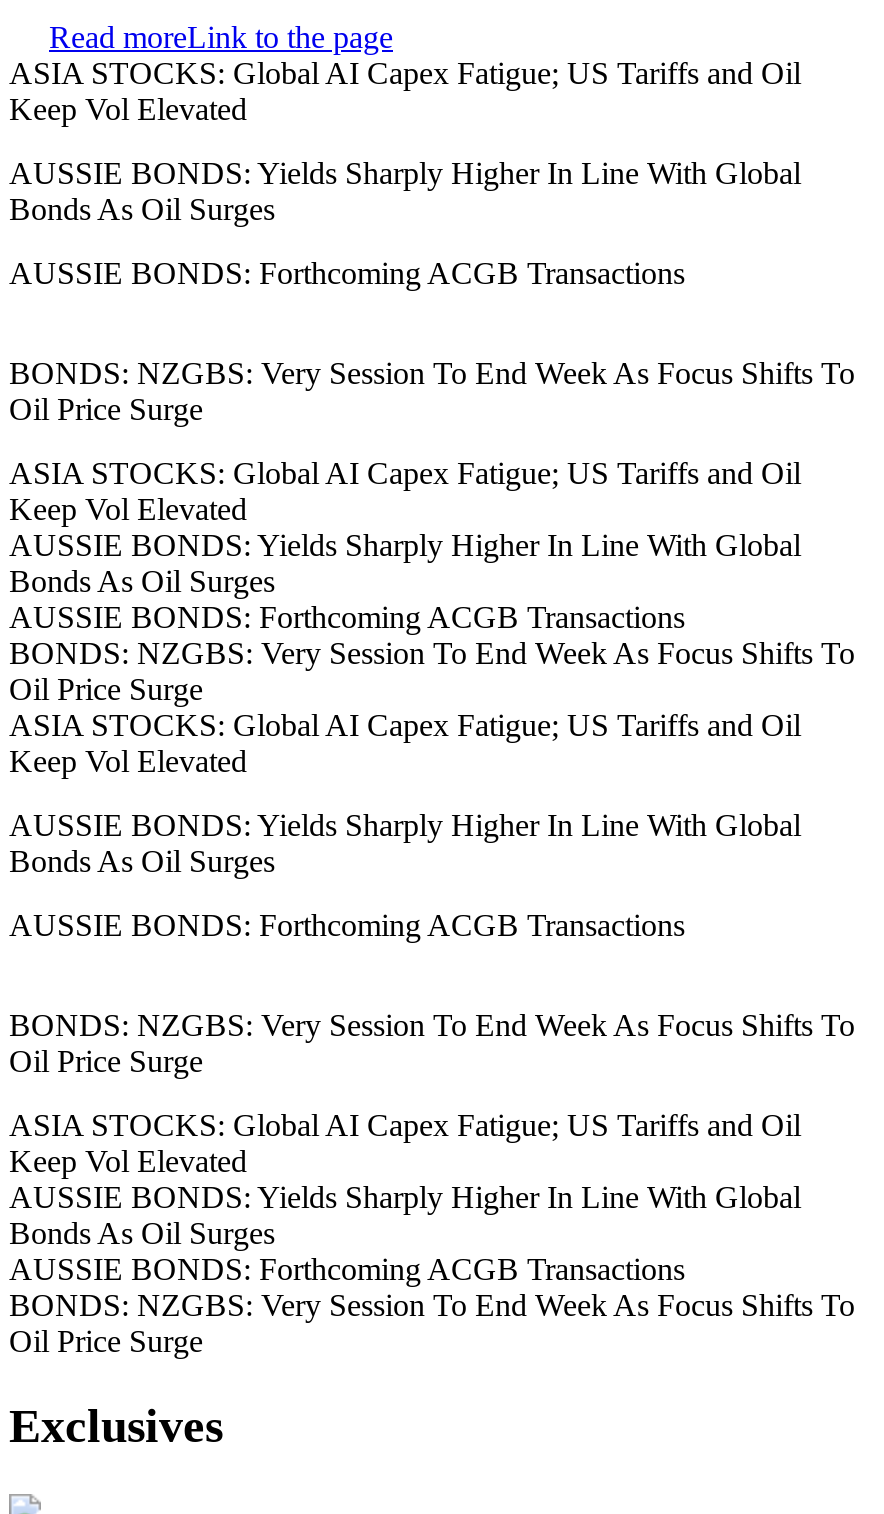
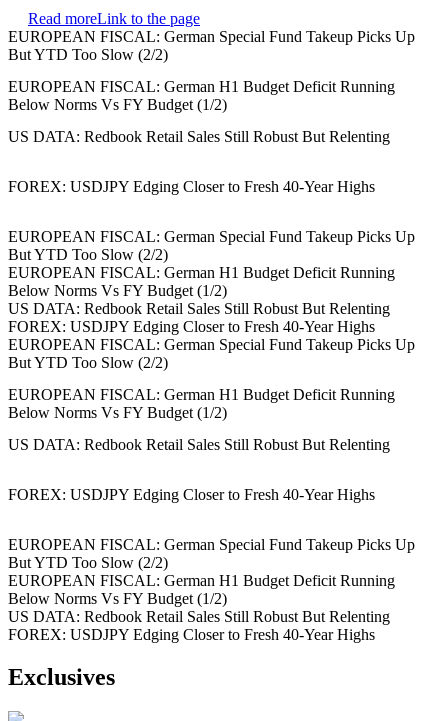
- ASIA STOCKS: Global AI Capex Fatigue; US Tariffs and Oil
- Keep Vol Elevated
+ EUROPEAN FISCAL: German Special Fund Takeup Picks Up
+ But YTD Too Slow (2/2)

- AUSSIE BONDS: Yields Sharply Higher In Line With Global
- Bonds As Oil Surges
+ EUROPEAN FISCAL: German H1 Budget Deficit Running
+ Below Norms Vs FY Budget (1/2)

- AUSSIE BONDS: Forthcoming ACGB Transactions
+ US DATA: Redbook Retail Sales Still Robust But Relenting

- BONDS: NZGBS: Very Session To End Week As Focus Shifts To
- Oil Price Surge
+ FOREX: USDJPY Edging Closer to Fresh 40-Year Highs

- ASIA STOCKS: Global AI Capex Fatigue; US Tariffs and Oil
- Keep Vol Elevated
- AUSSIE BONDS: Yields Sharply Higher In Line With Global
- Bonds As Oil Surges
- AUSSIE BONDS: Forthcoming ACGB Transactions
- BONDS: NZGBS: Very Session To End Week As Focus Shifts To
- Oil Price Surge
- ASIA STOCKS: Global AI Capex Fatigue; US Tariffs and Oil
- Keep Vol Elevated
+ EUROPEAN FISCAL: German Special Fund Takeup Picks Up
+ But YTD Too Slow (2/2)
+ EUROPEAN FISCAL: German H1 Budget Deficit Running
+ Below Norms Vs FY Budget (1/2)
+ US DATA: Redbook Retail Sales Still Robust But Relenting
+ FOREX: USDJPY Edging Closer to Fresh 40-Year Highs
+ EUROPEAN FISCAL: German Special Fund Takeup Picks Up
+ But YTD Too Slow (2/2)

- AUSSIE BONDS: Yields Sharply Higher In Line With Global
- Bonds As Oil Surges
+ EUROPEAN FISCAL: German H1 Budget Deficit Running
+ Below Norms Vs FY Budget (1/2)

- AUSSIE BONDS: Forthcoming ACGB Transactions
+ US DATA: Redbook Retail Sales Still Robust But Relenting

- BONDS: NZGBS: Very Session To End Week As Focus Shifts To
- Oil Price Surge
+ FOREX: USDJPY Edging Closer to Fresh 40-Year Highs

- ASIA STOCKS: Global AI Capex Fatigue; US Tariffs and Oil
- Keep Vol Elevated
- AUSSIE BONDS: Yields Sharply Higher In Line With Global
- Bonds As Oil Surges
- AUSSIE BONDS: Forthcoming ACGB Transactions
- BONDS: NZGBS: Very Session To End Week As Focus Shifts To
- Oil Price Surge
+ EUROPEAN FISCAL: German Special Fund Takeup Picks Up
+ But YTD Too Slow (2/2)
+ EUROPEAN FISCAL: German H1 Budget Deficit Running
+ Below Norms Vs FY Budget (1/2)
+ US DATA: Redbook Retail Sales Still Robust But Relenting
+ FOREX: USDJPY Edging Closer to Fresh 40-Year Highs
